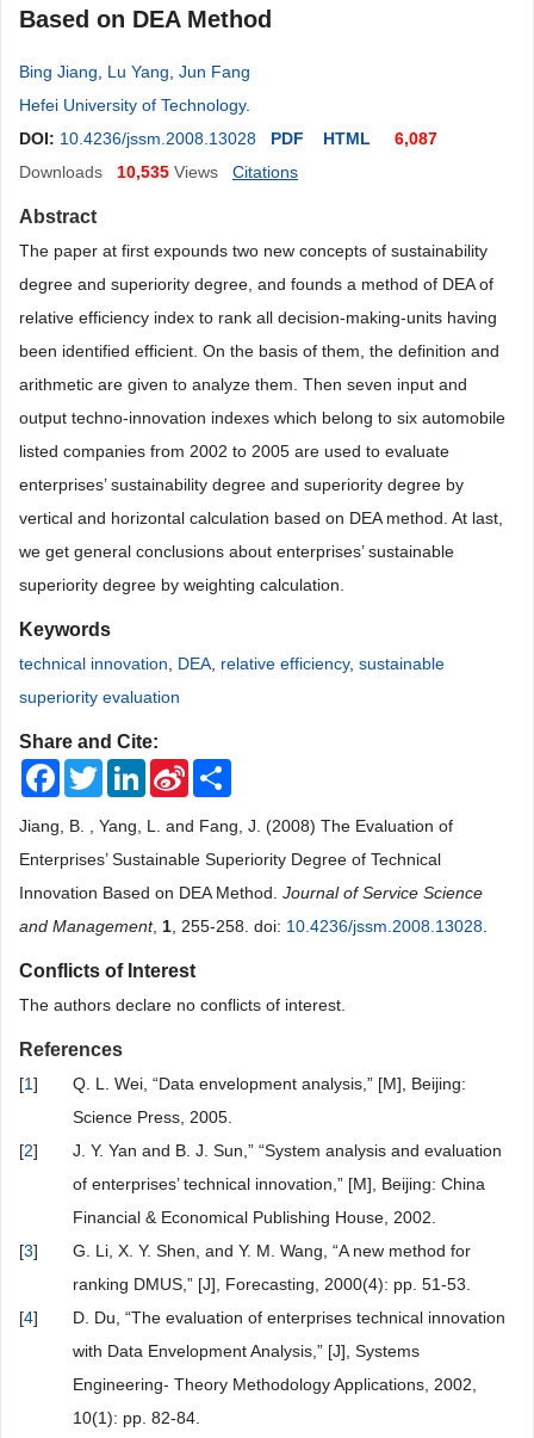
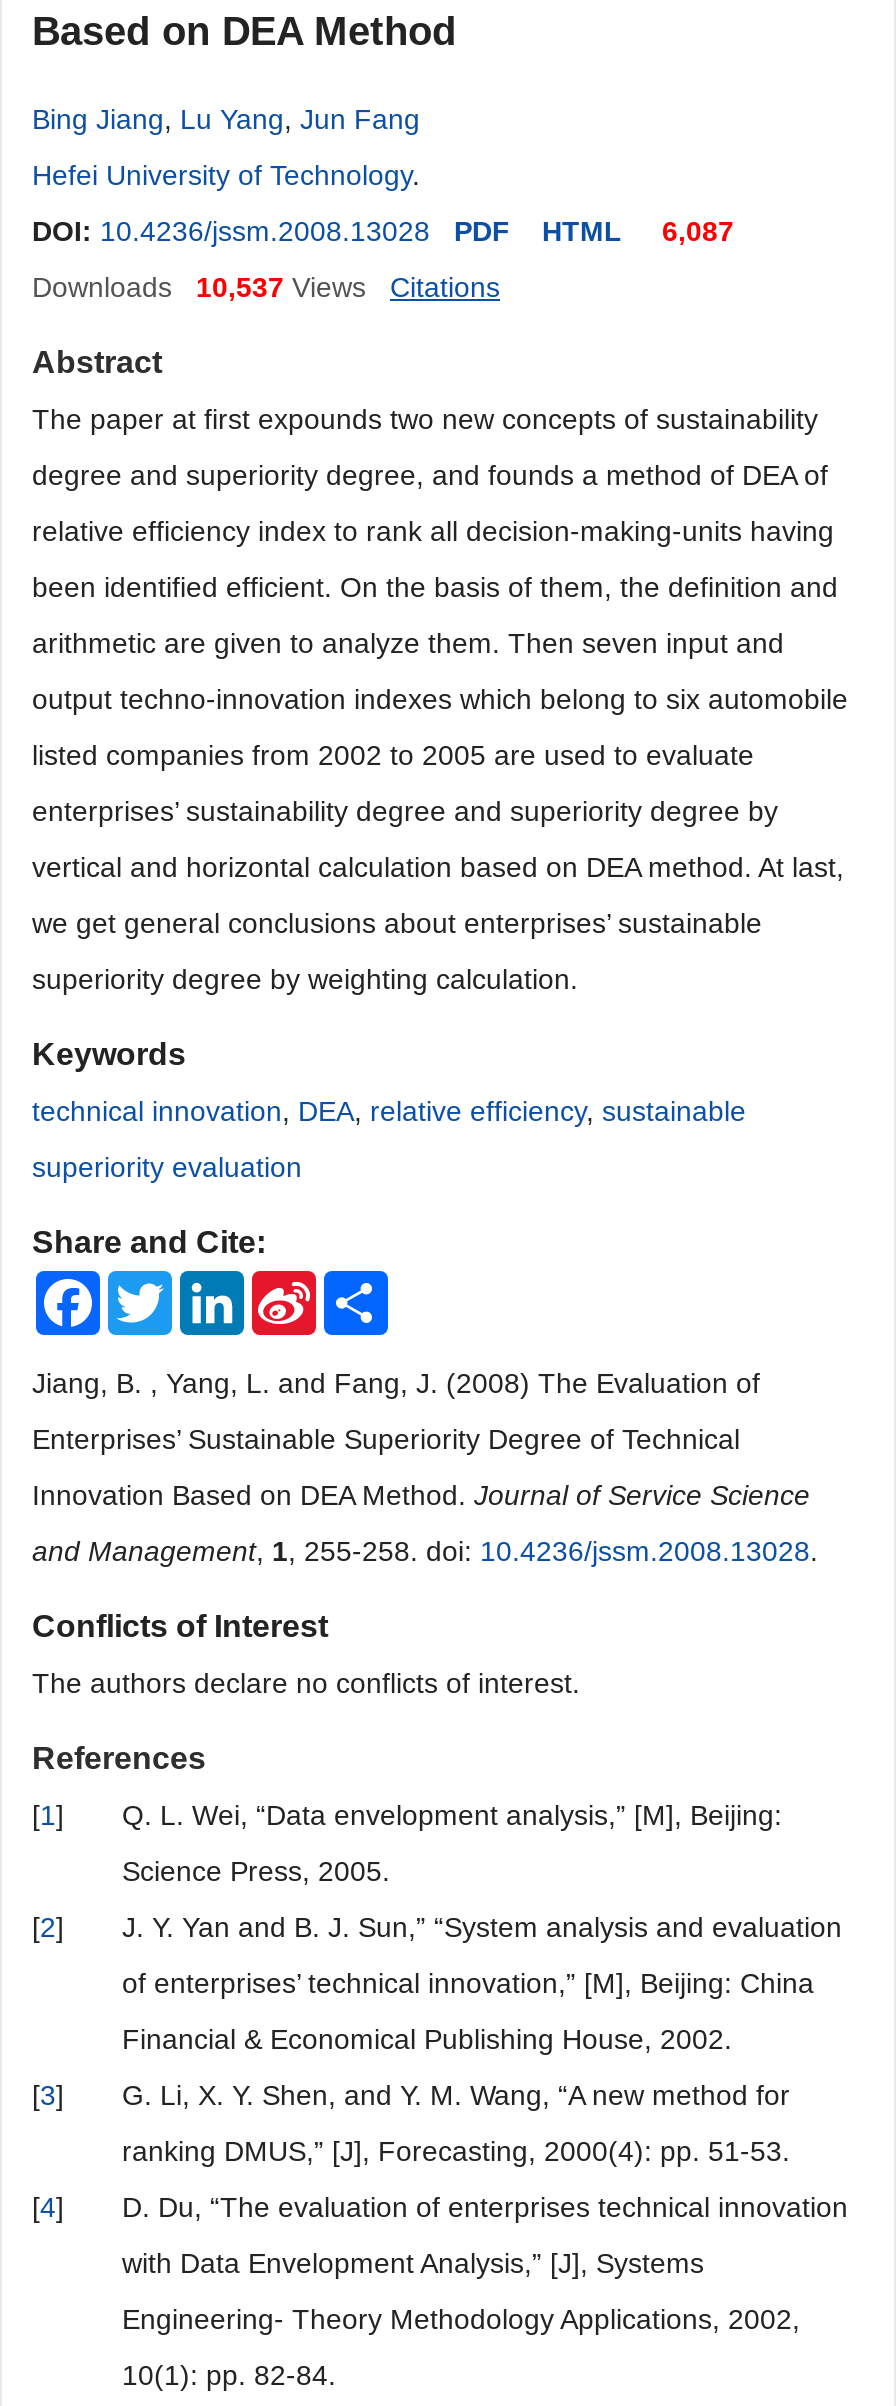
- Downloads 10,535 Views
+ Downloads 10,537 Views
